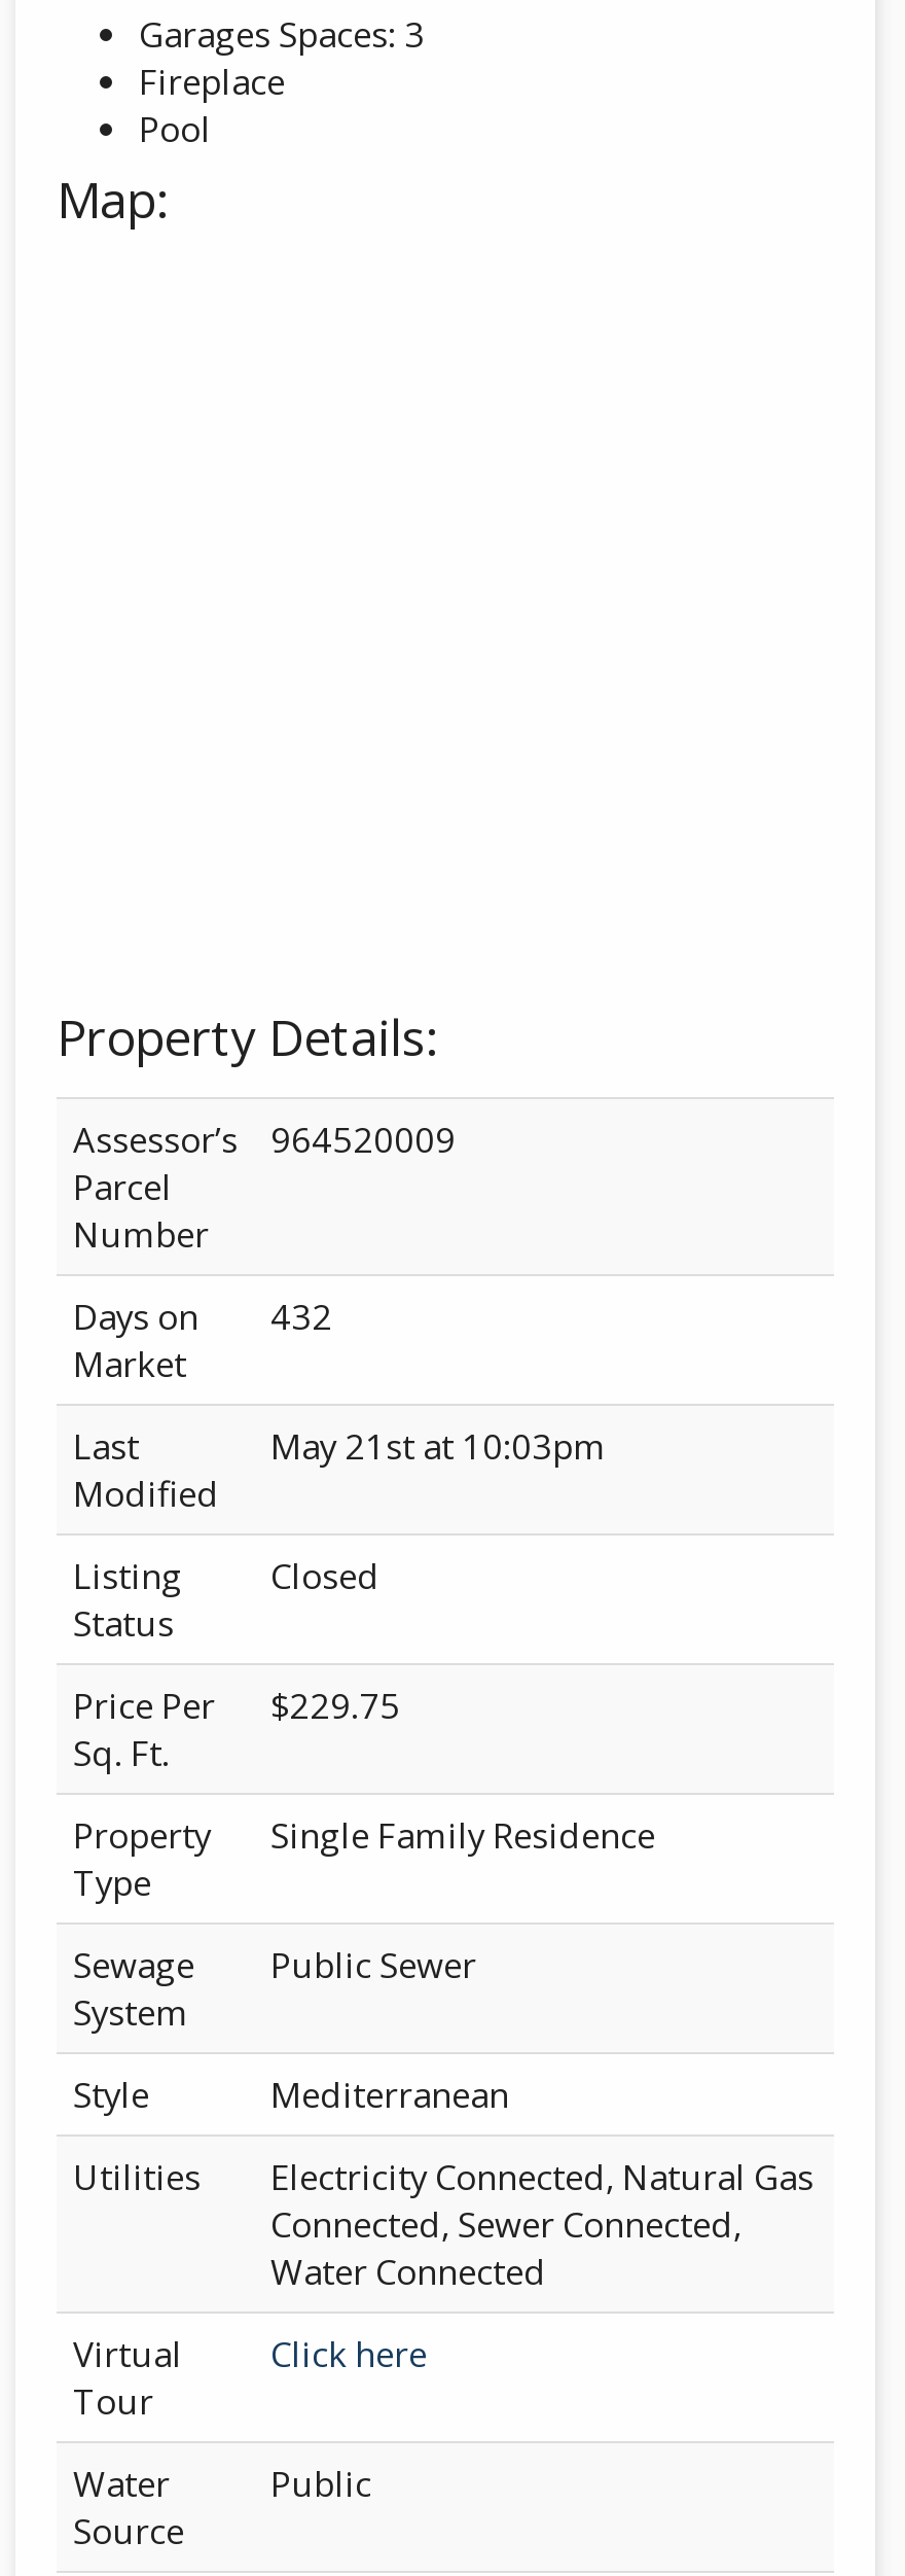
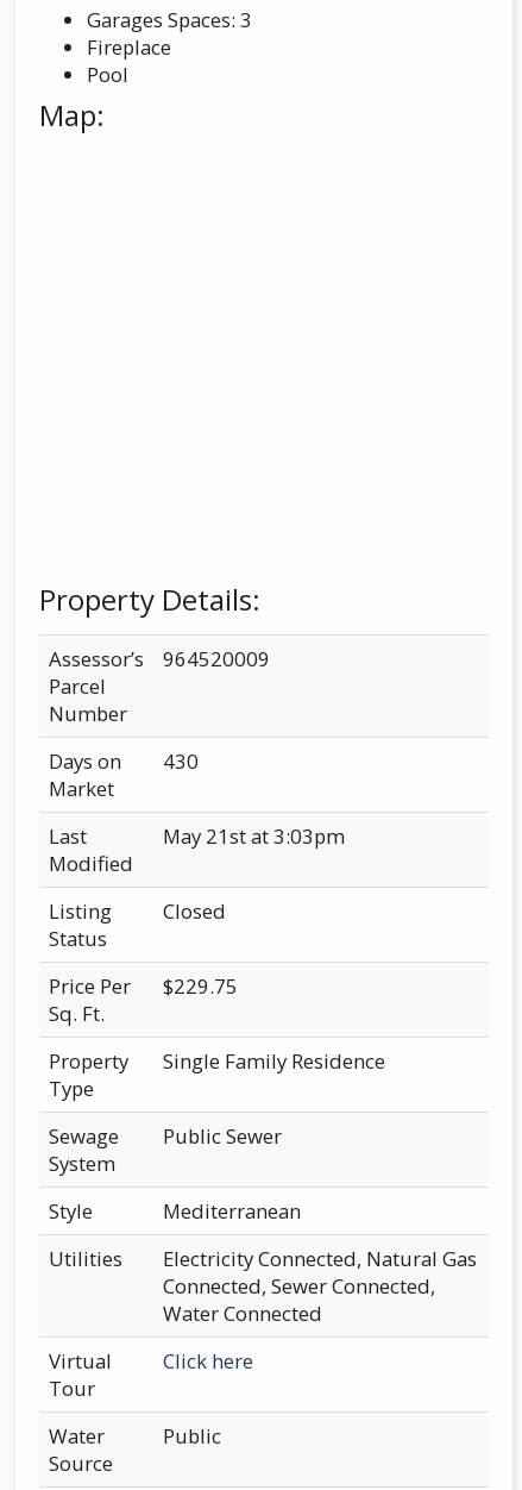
- Days on 432
+ Days on 430

- May 21st at 10:03pm
+ May 21st at 3:03pm
